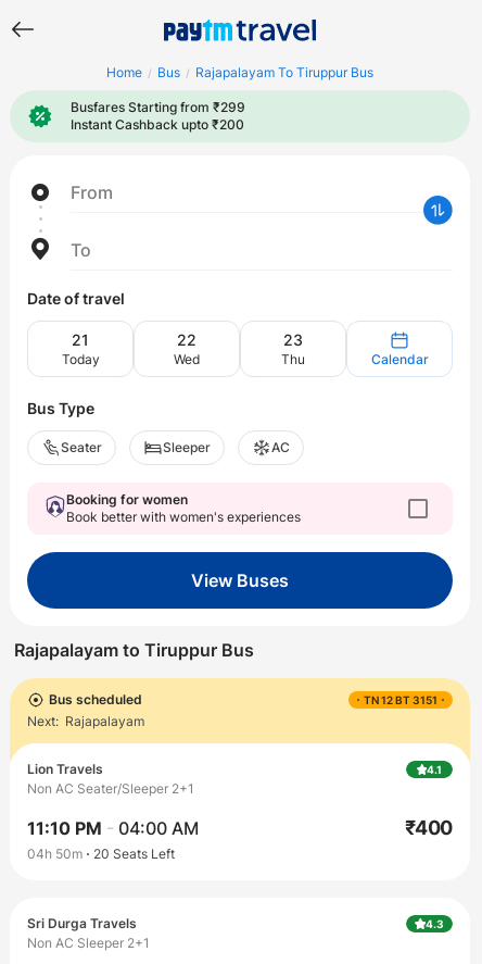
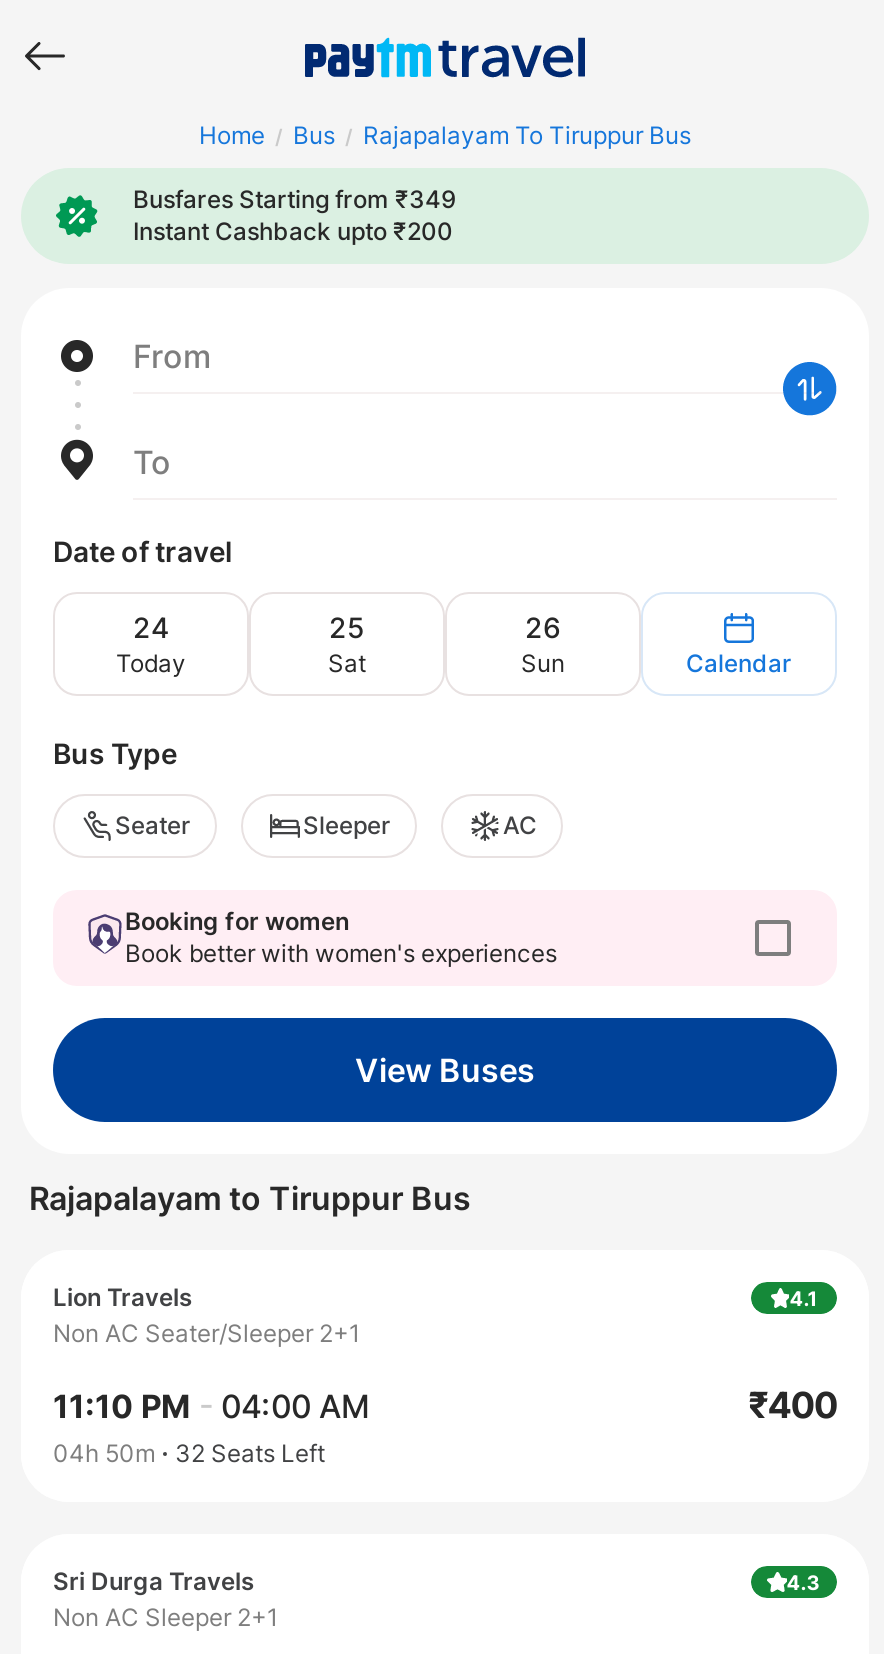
- Busfares Starting from ₹299
+ Busfares Starting from ₹349

- 21
+ 24

- 22
- Wed
+ 25
+ Sat

- 23
- Thu
+ 26
+ Sun

- [image]
- Bus scheduled
- TN 12 BT 3151
- Next: Rajapalayam

- 04h 50m 20 Seats Left
+ 04h 50m 32 Seats Left
